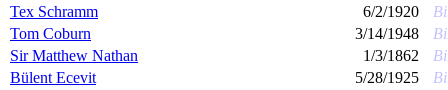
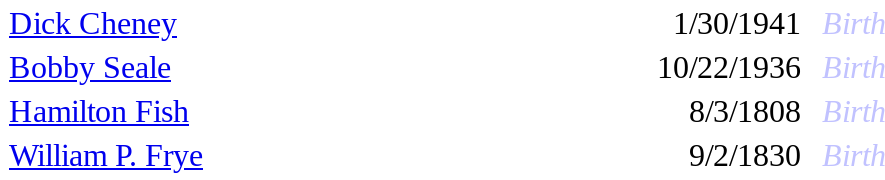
- Tex Schramm
- 6/2/1920
+ Dick Cheney
+ 1/30/1941

- Tom Coburn
- 3/14/1948
+ Bobby Seale
+ 10/22/1936

- Sir Matthew Nathan
- 1/3/1862
+ Hamilton Fish
+ 8/3/1808

- Bülent Ecevit
- 5/28/1925
+ William P. Frye
+ 9/2/1830
